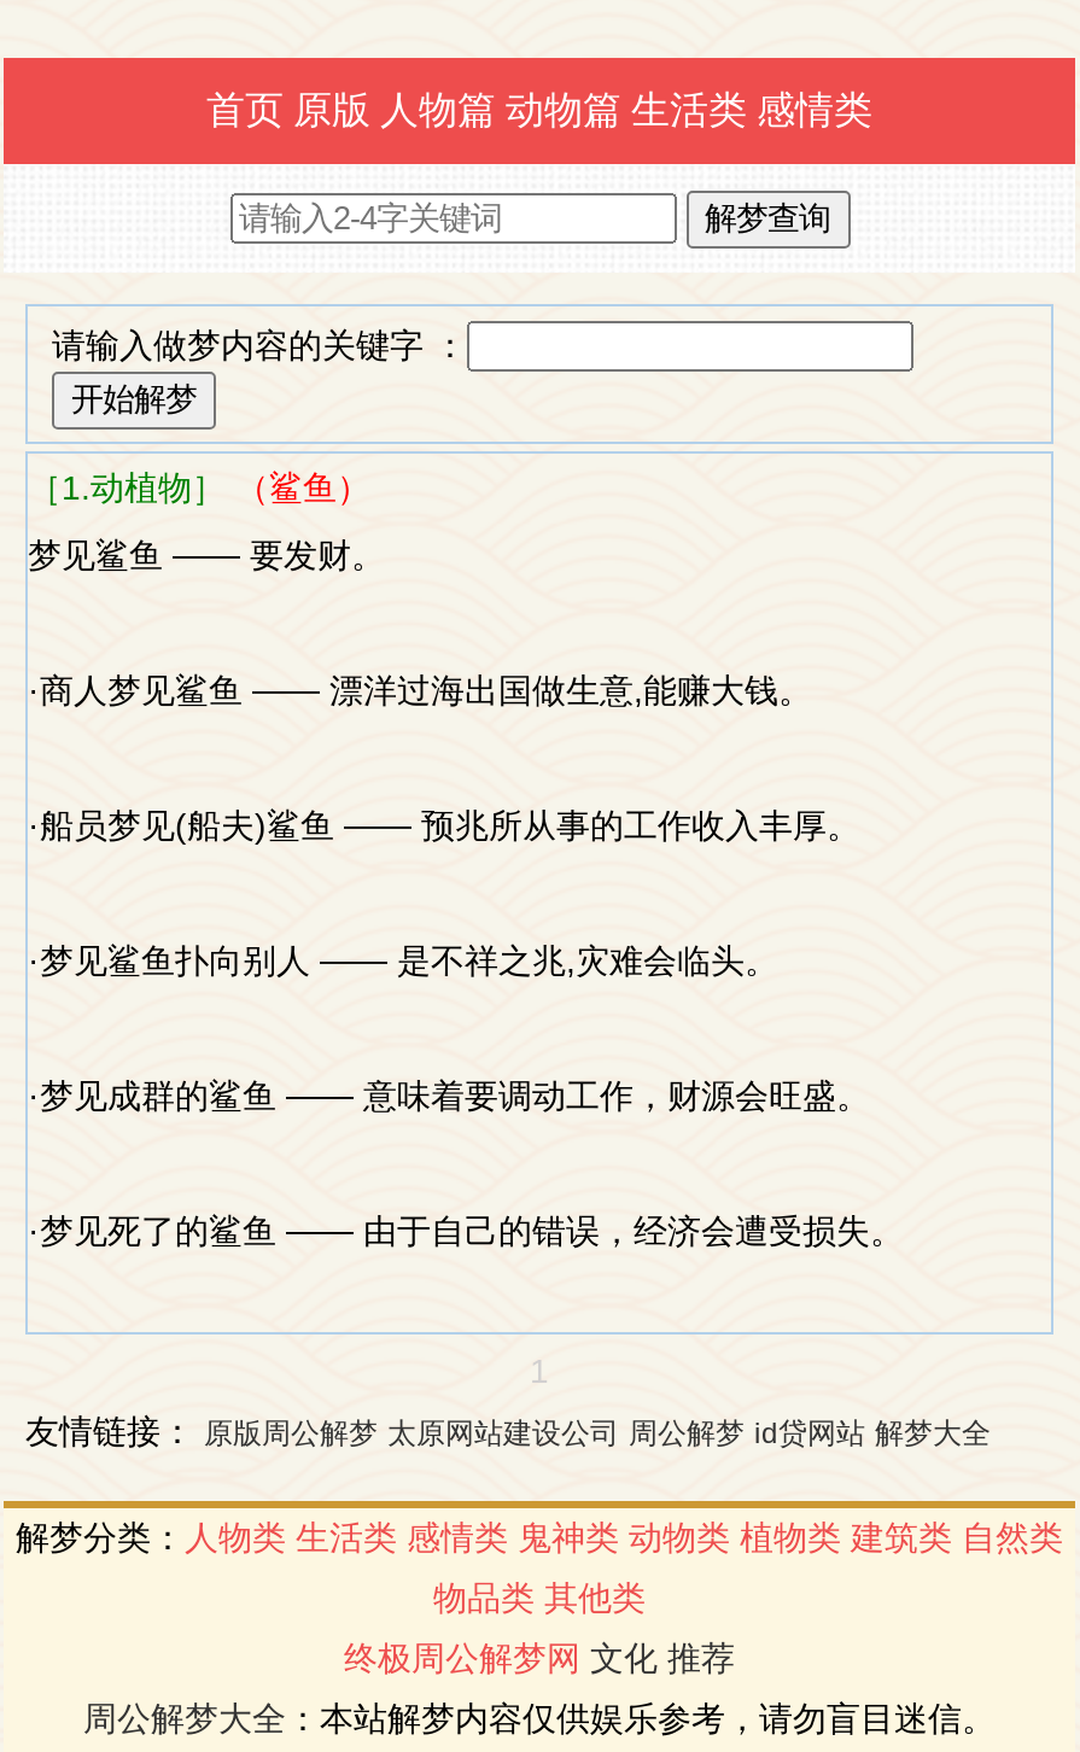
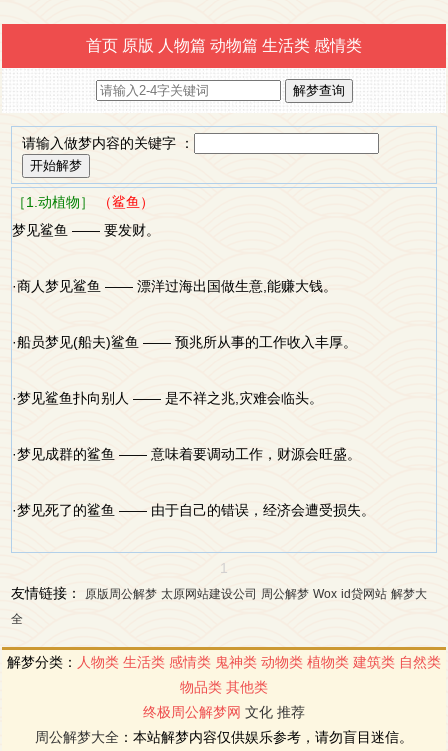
- 友情链接：原版周公解梦 太原网站建设公司 周公解梦 id贷网站 解梦大全
+ 友情链接：原版周公解梦 太原网站建设公司 周公解梦 Wox id贷网站 解梦大
+ 全
